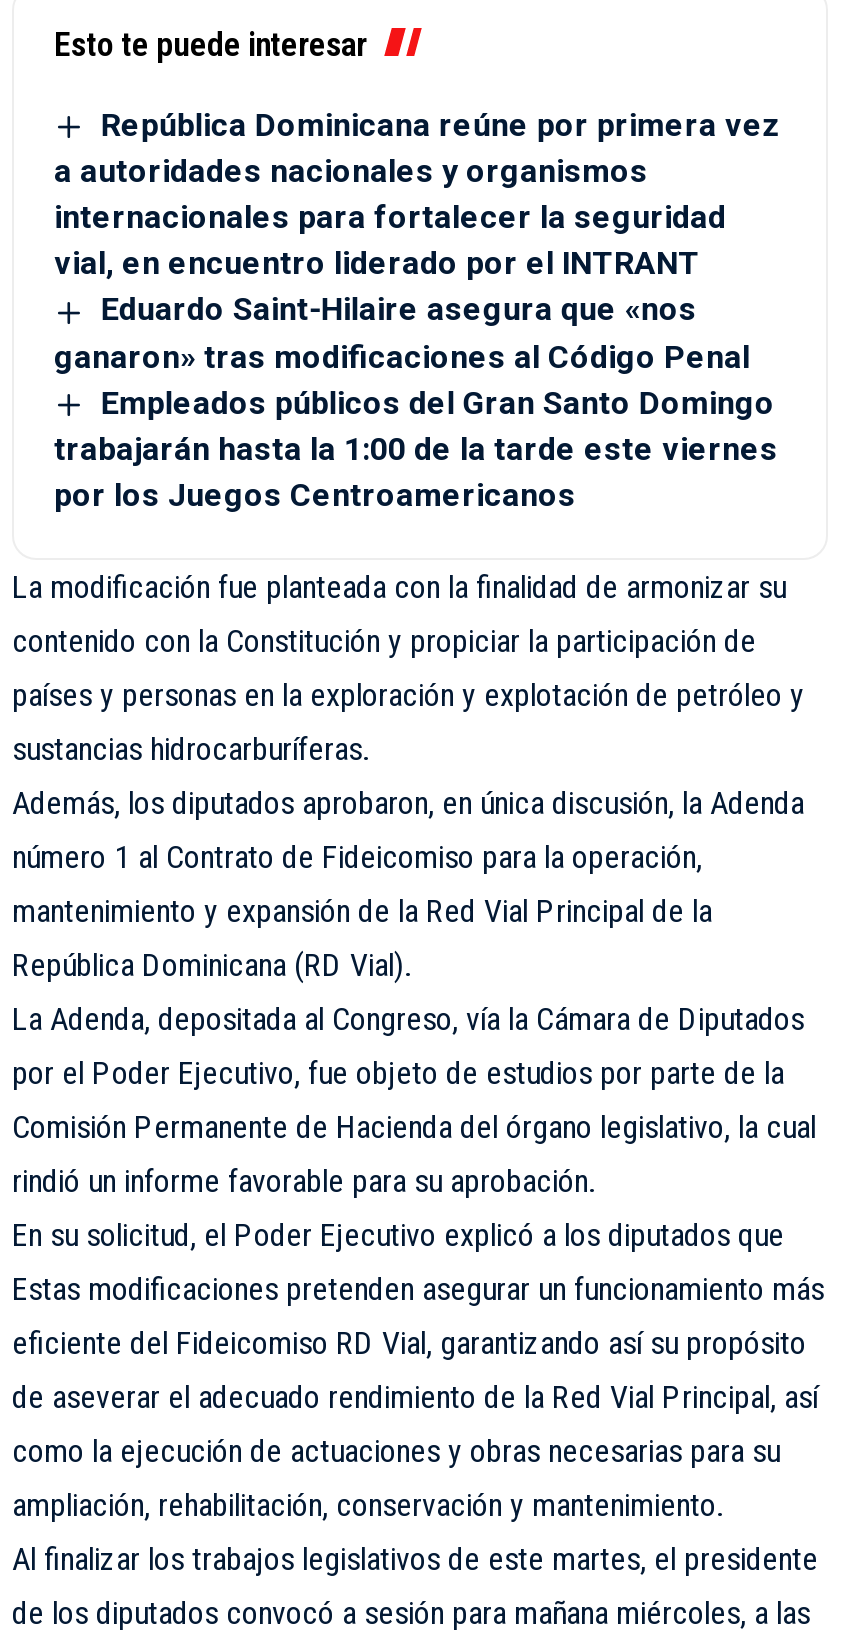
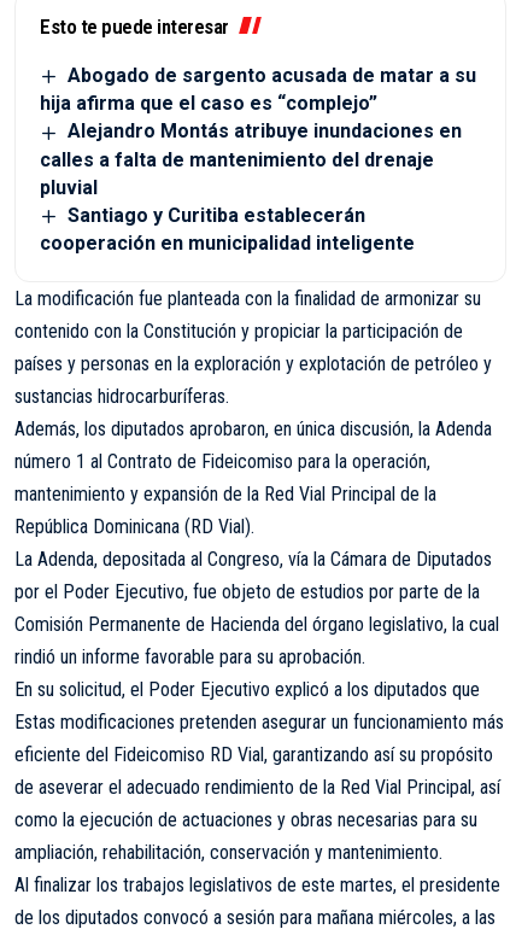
- República Dominicana reúne por primera vez
- a autoridades nacionales y organismos
- internacionales para fortalecer la seguridad
- vial, en encuentro liderado por el INTRANT
- Eduardo Saint-Hilaire asegura que «nos
- ganaron» tras modificaciones al Código Penal
- Empleados públicos del Gran Santo Domingo
- trabajarán hasta la 1:00 de la tarde este viernes
- por los Juegos Centroamericanos
+ Abogado de sargento acusada de matar a su
+ hija afirma que el caso es “complejo”
+ Alejandro Montás atribuye inundaciones en
+ calles a falta de mantenimiento del drenaje
+ pluvial
+ Santiago y Curitiba establecerán
+ cooperación en municipalidad inteligente
